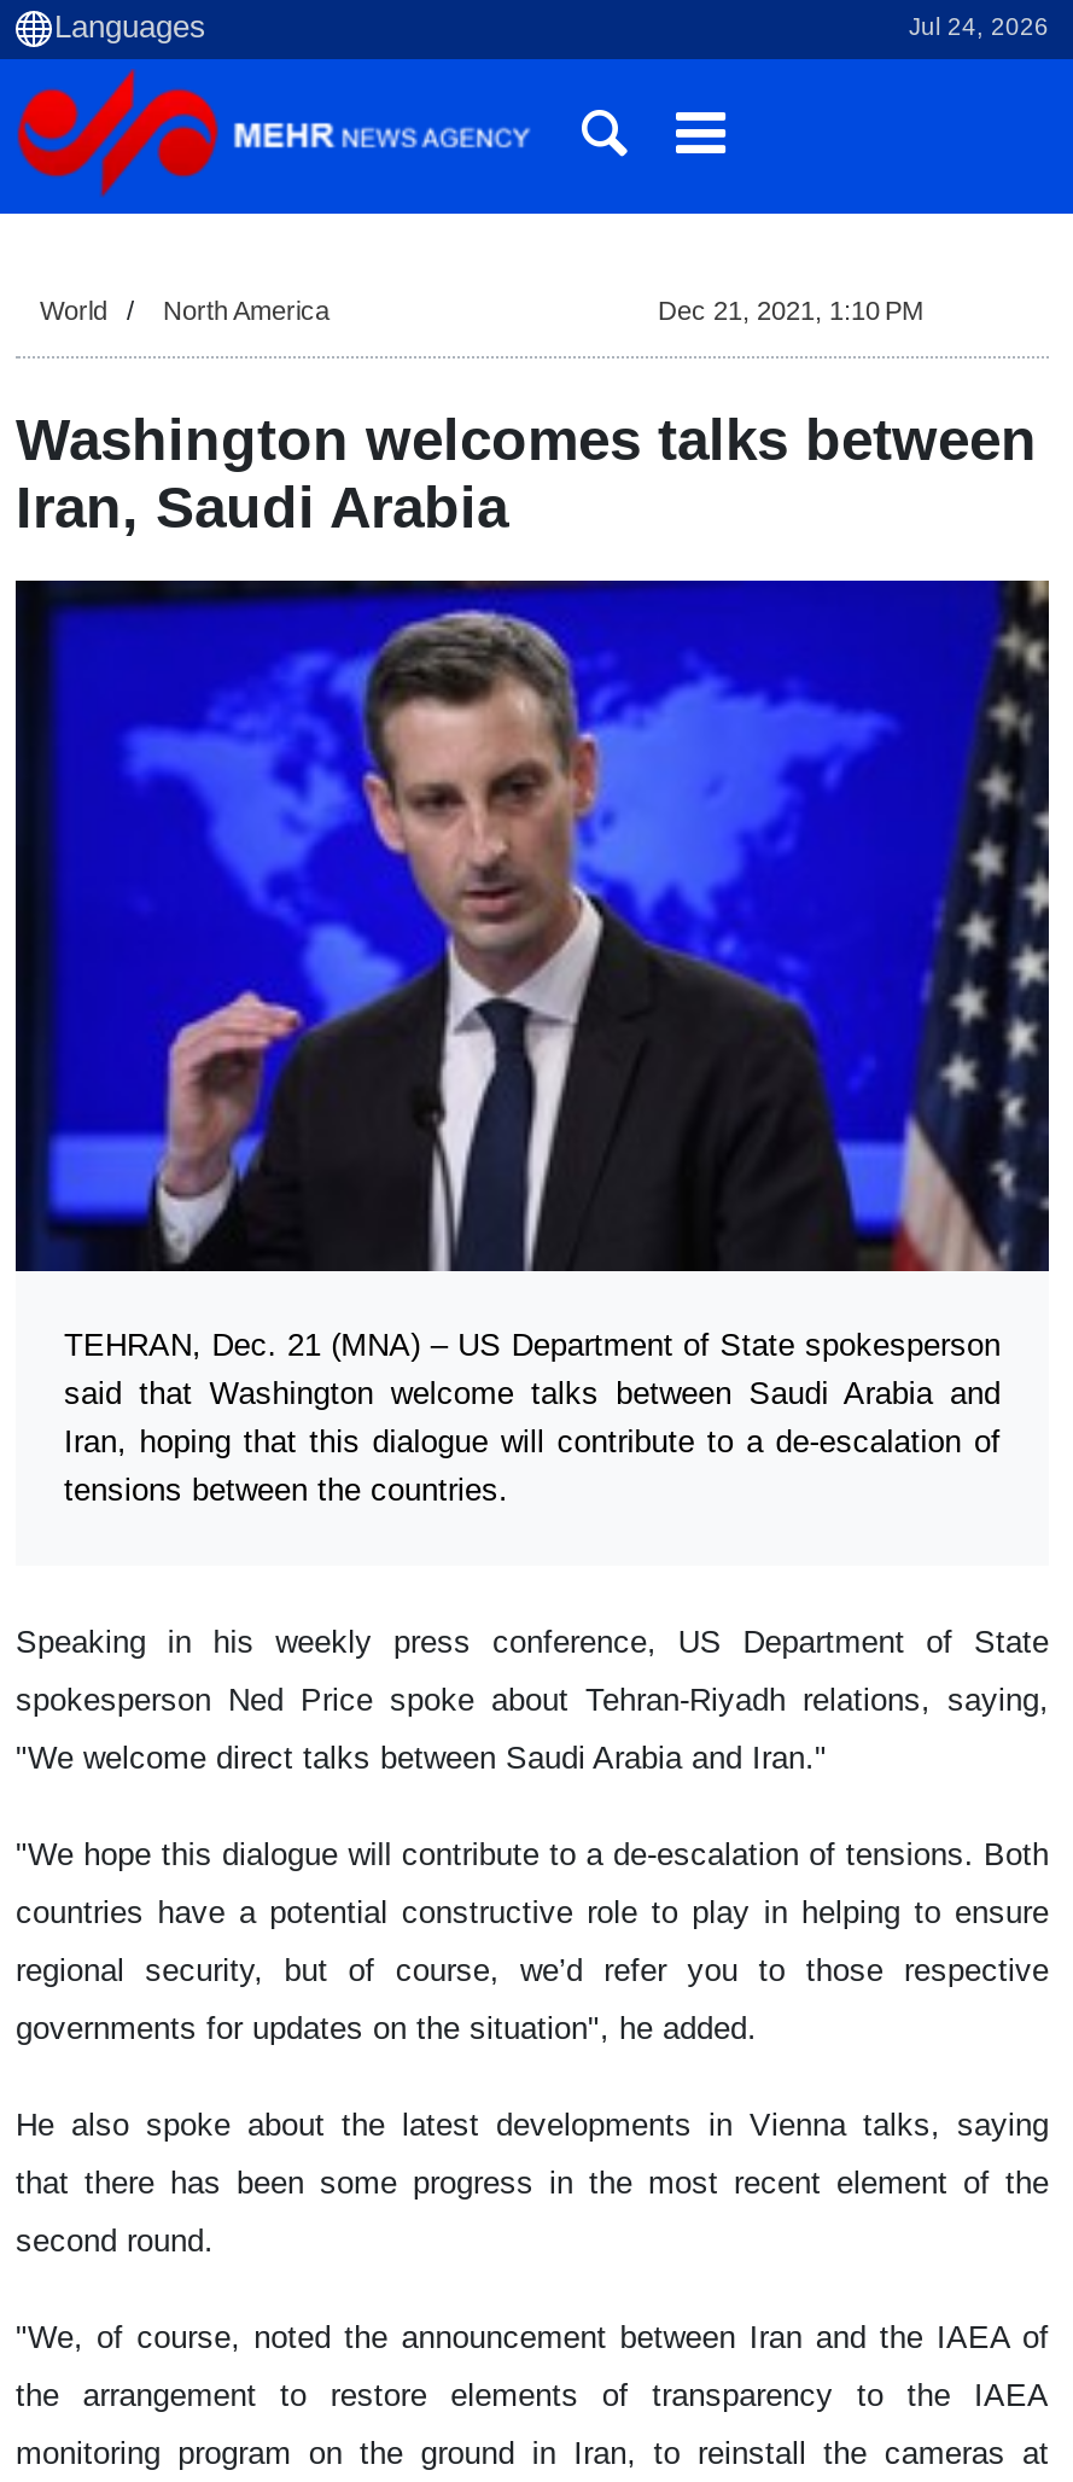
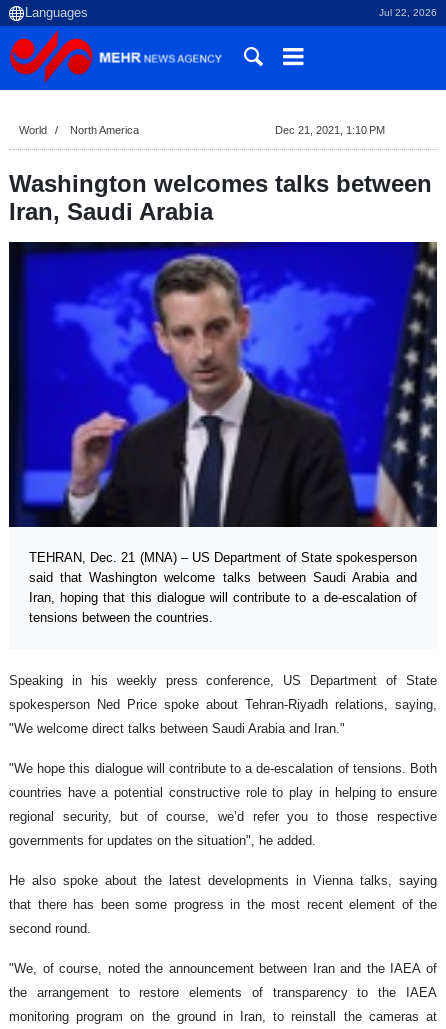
- Jul 24, 2026
+ Jul 22, 2026
